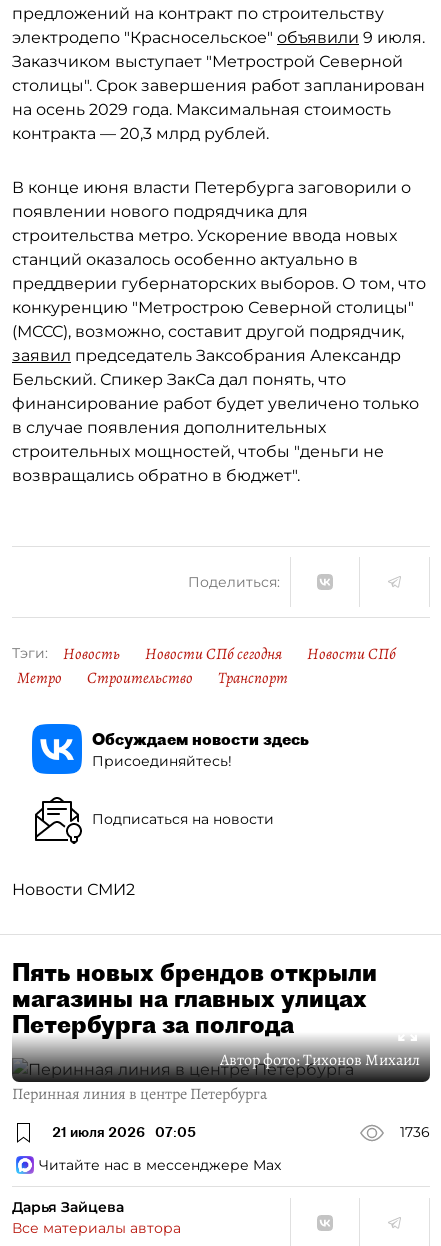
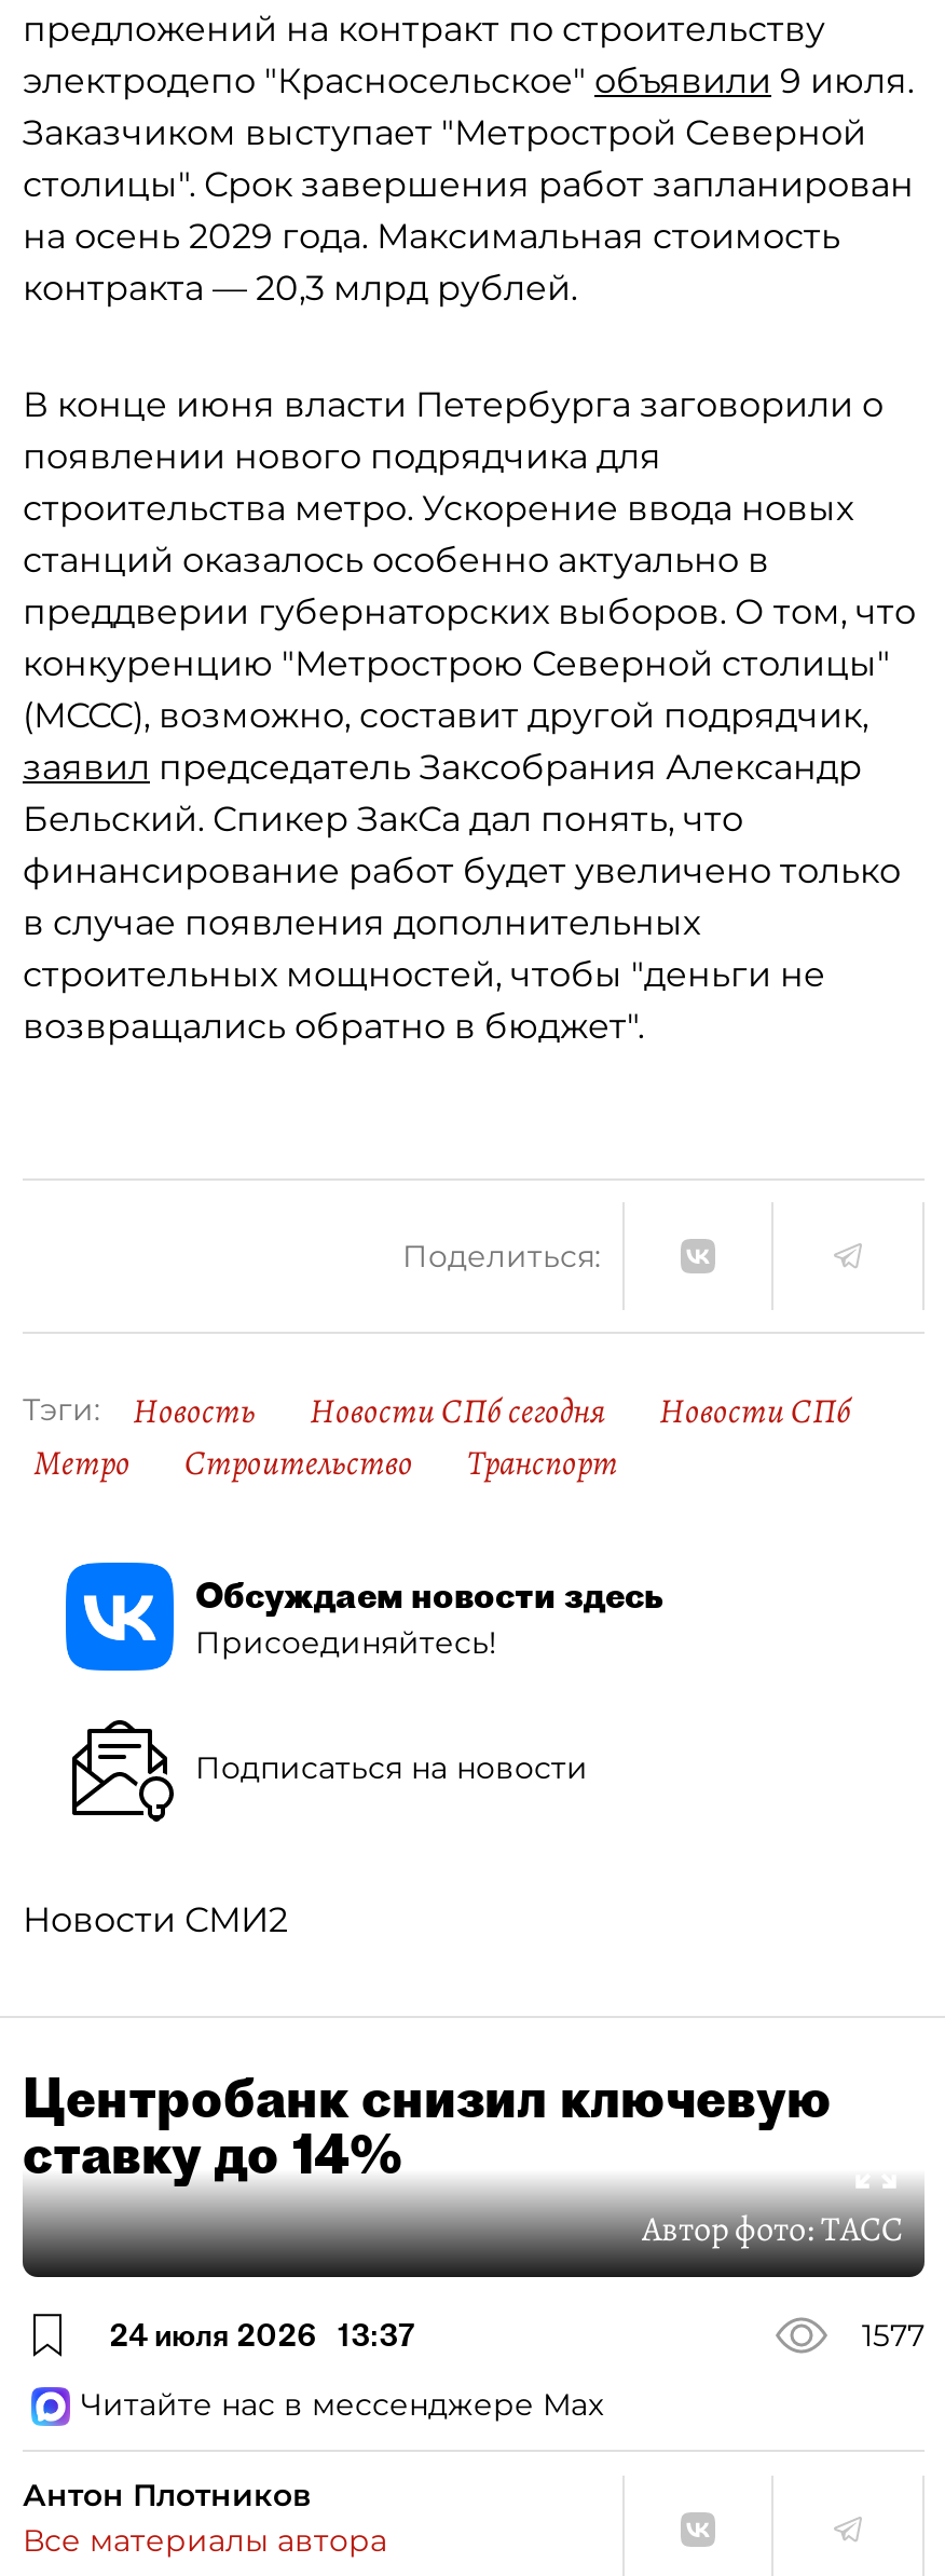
- Пять новых брендов открыли
- магазины на главных улицах
- Петербурга за полгода
- Автор фото: Тихонов Михаил
- Перинная линия в центре Петербурга
- 21 июля 2026 07:05
- 1736
+ Центробанк снизил ключевую
+ ставку до 14%
+ Автор фото:ТАСС
+ 24 июля 2026 13:37
+ 1577

- Дарья Зайцева
+ Антон Плотников
